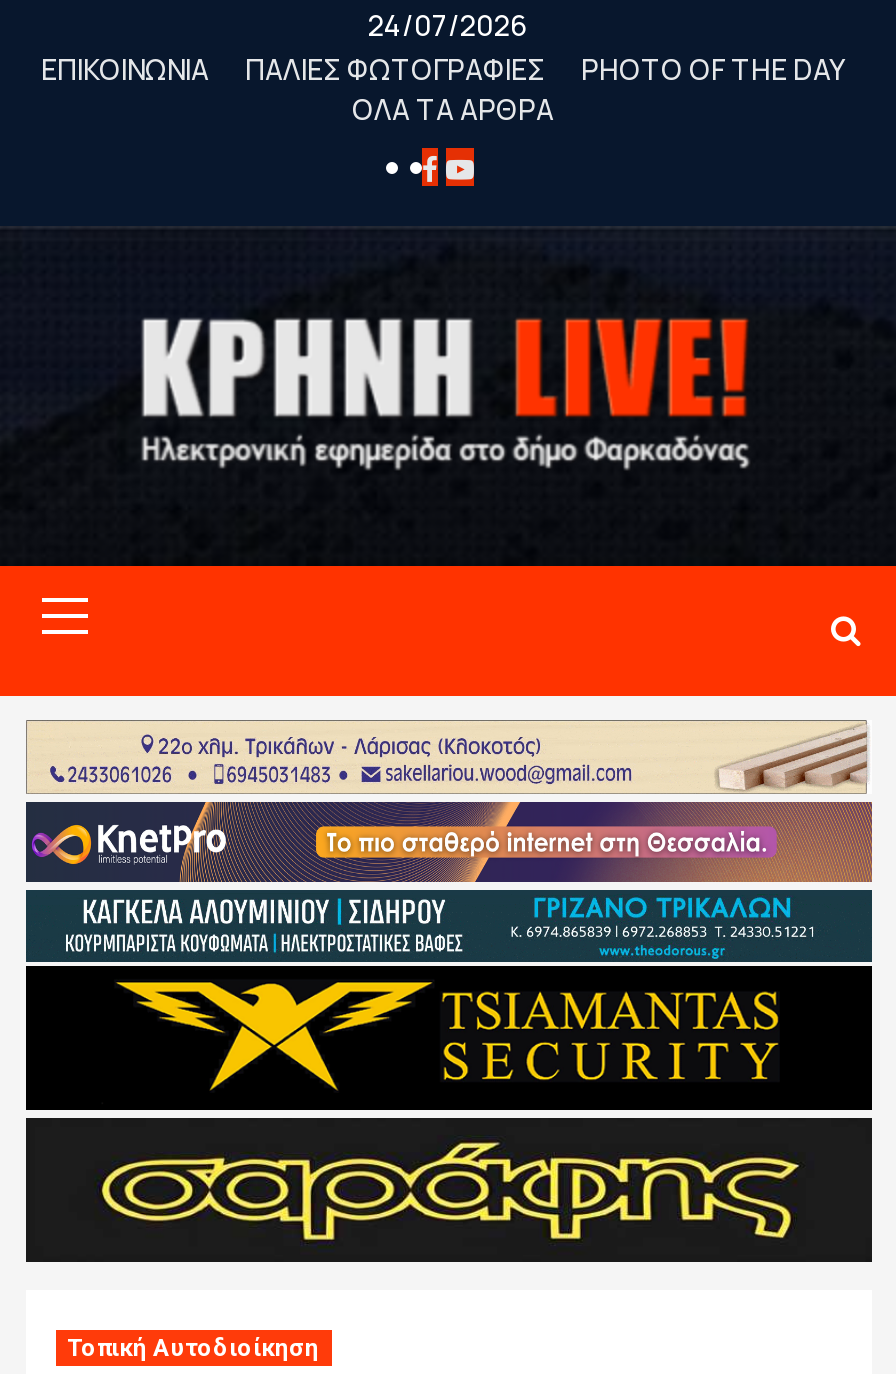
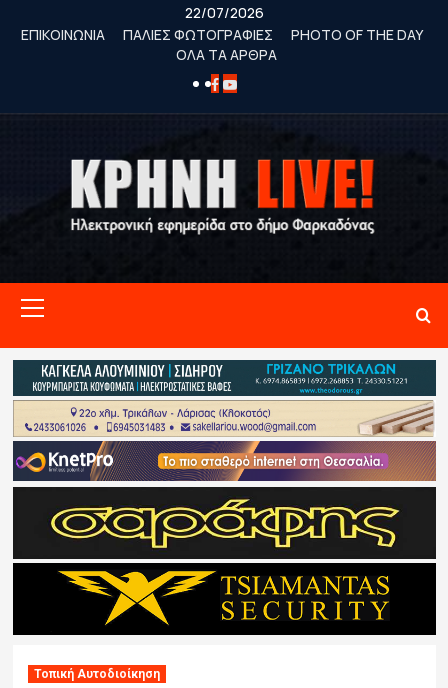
- 24/07/2026
+ 22/07/2026

- [image]
+ [image]
